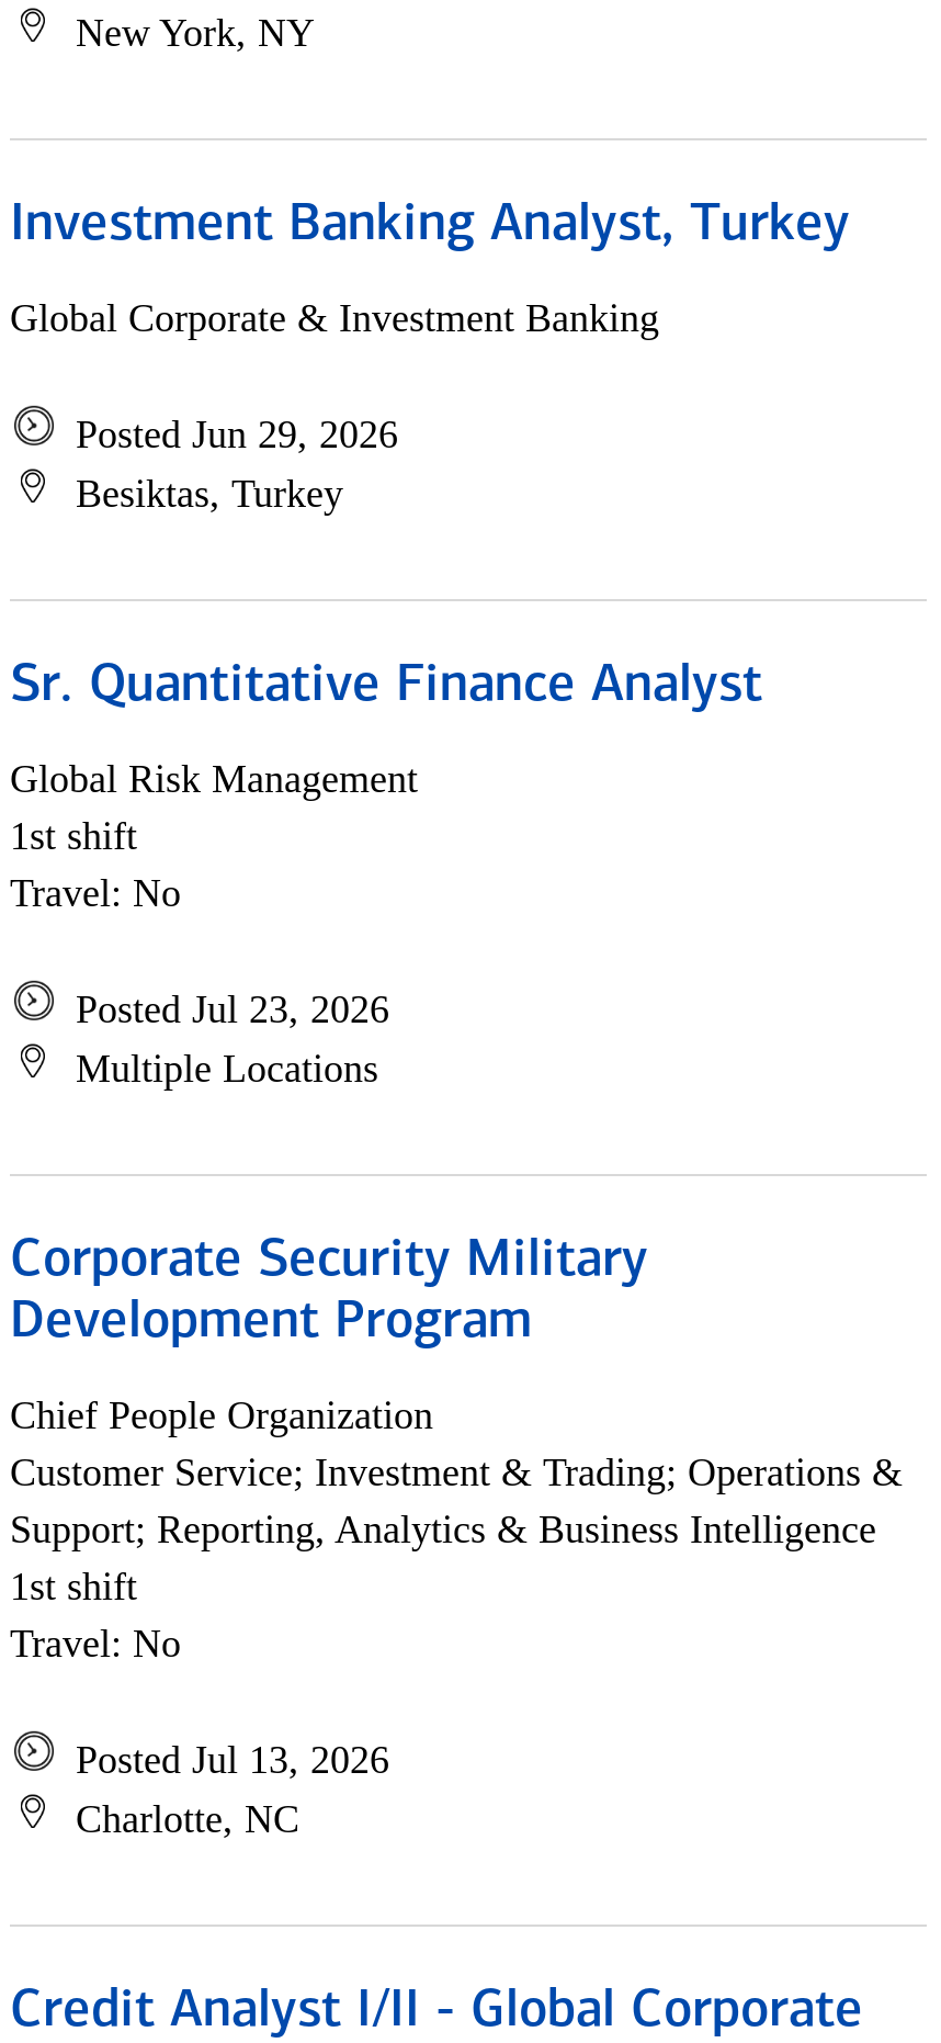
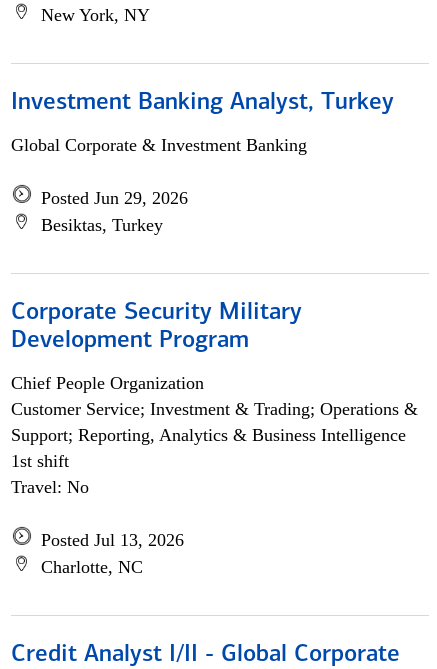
- Sr. Quantitative Finance Analyst
- Global Risk Management
- 1st shift
- Travel: No
- Posted Jul 23, 2026
- Multiple Locations
